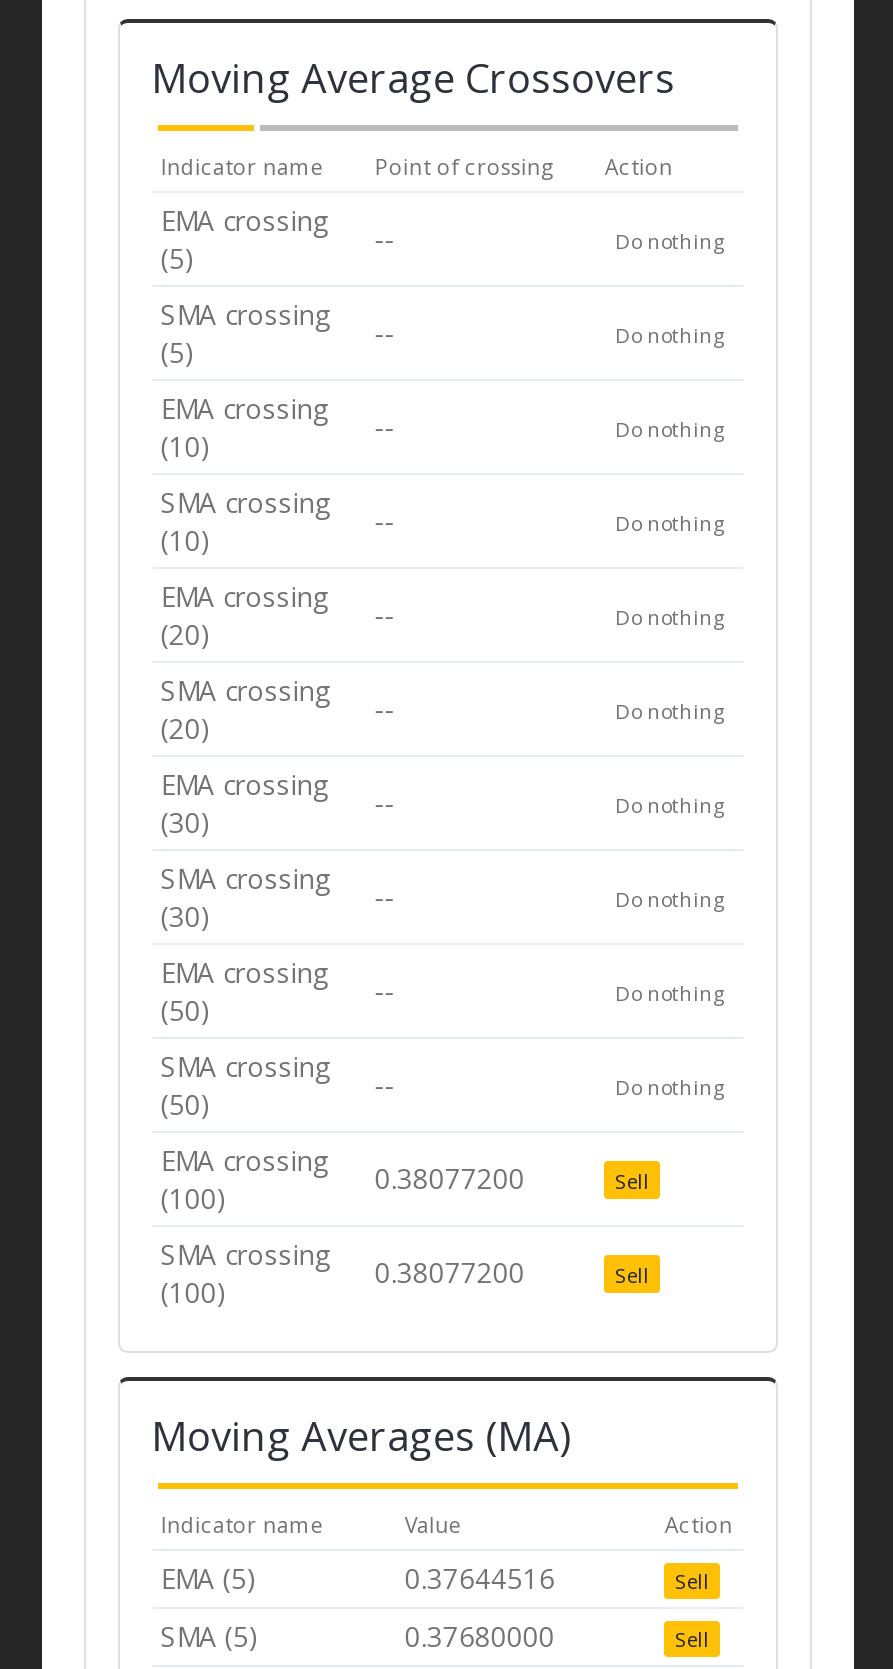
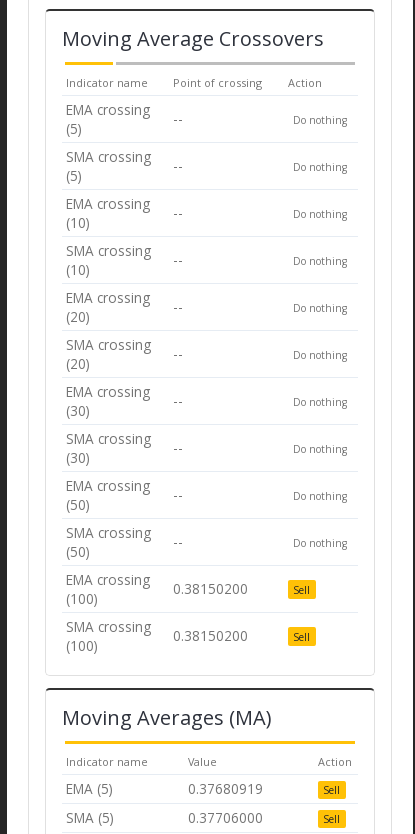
- EMA crossing 0.38077200
+ EMA crossing 0.38150200

- SMA crossing 0.38077200
+ SMA crossing 0.38150200

- 0.37644516
+ 0.37680919

- 0.37680000
+ 0.37706000
